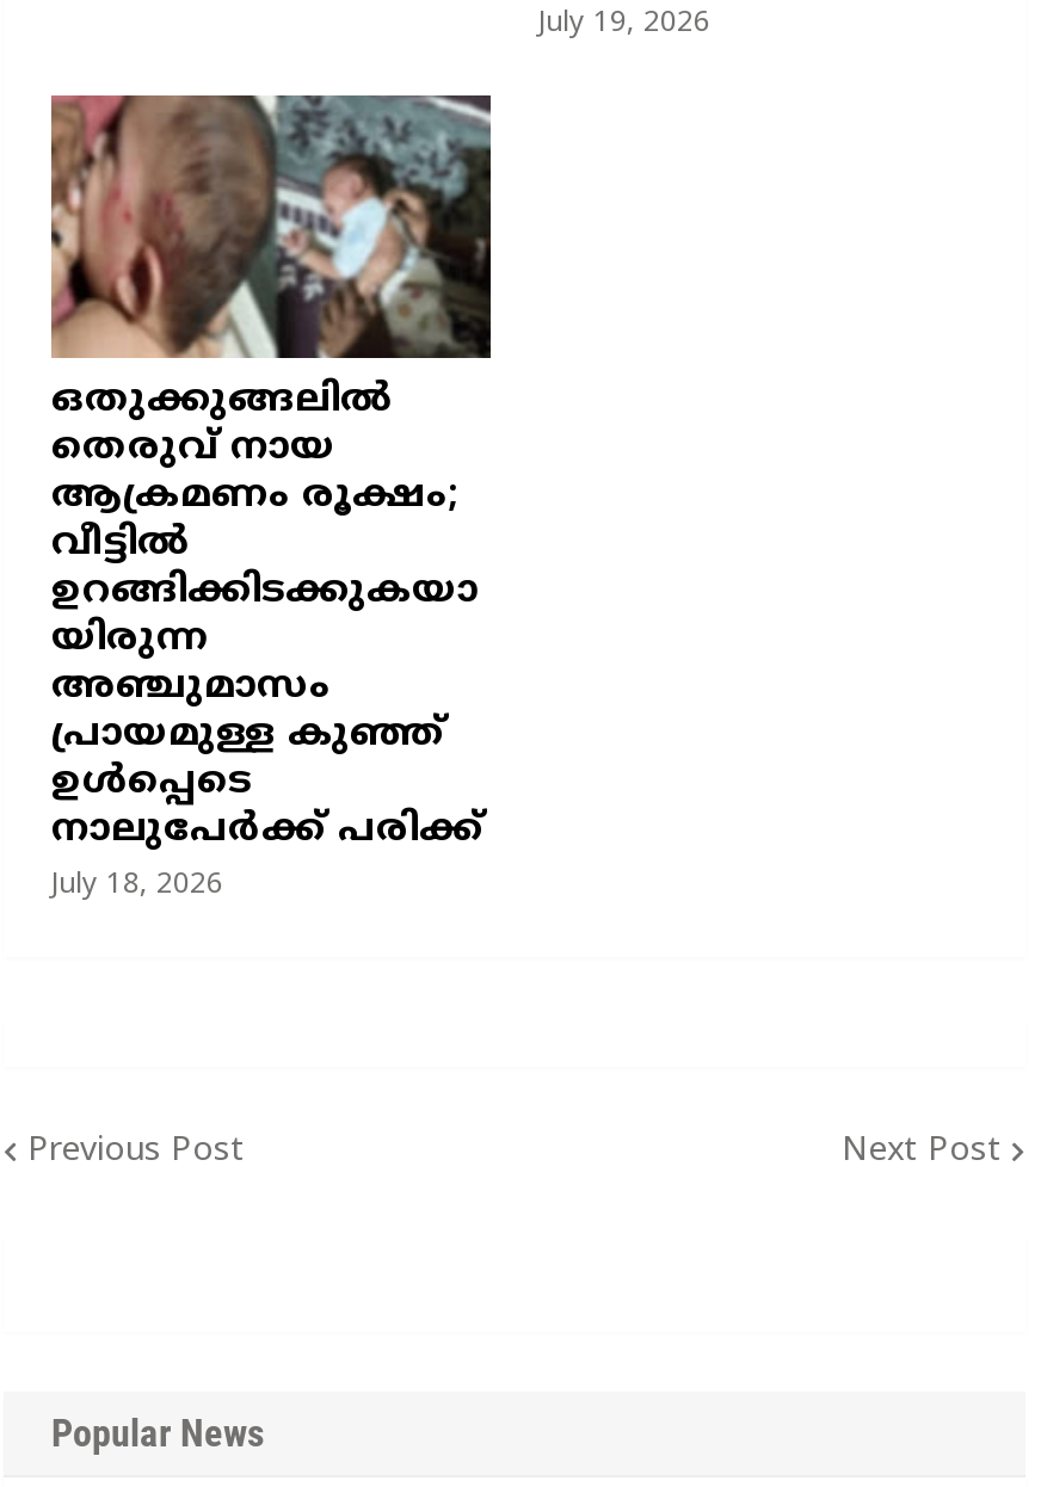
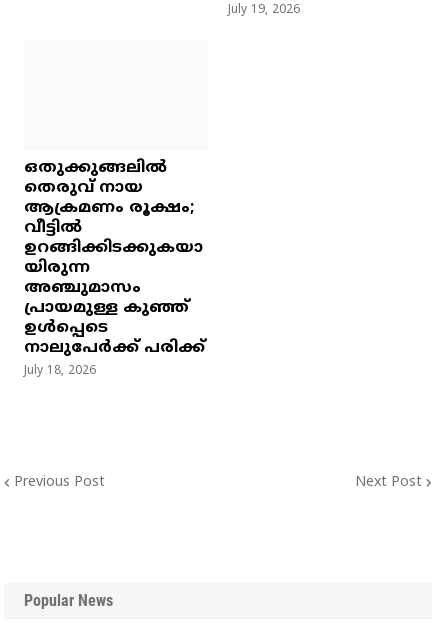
- [image]
